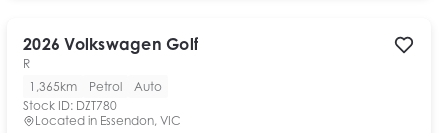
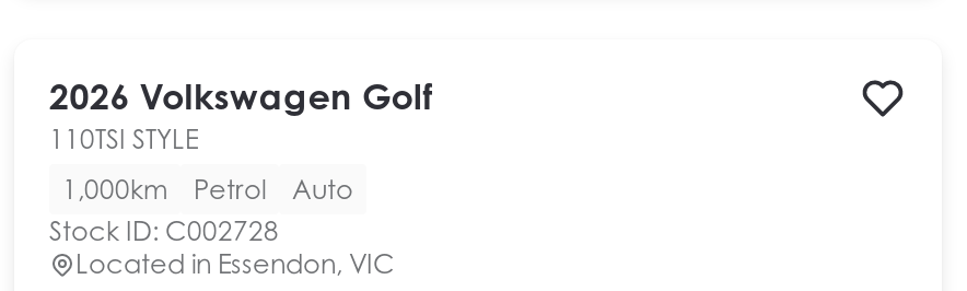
- R
+ 110TSI STYLE

- 1,365km Petrol Auto
+ 1,000km Petrol Auto

- Stock ID: DZT780
+ Stock ID: C002728
